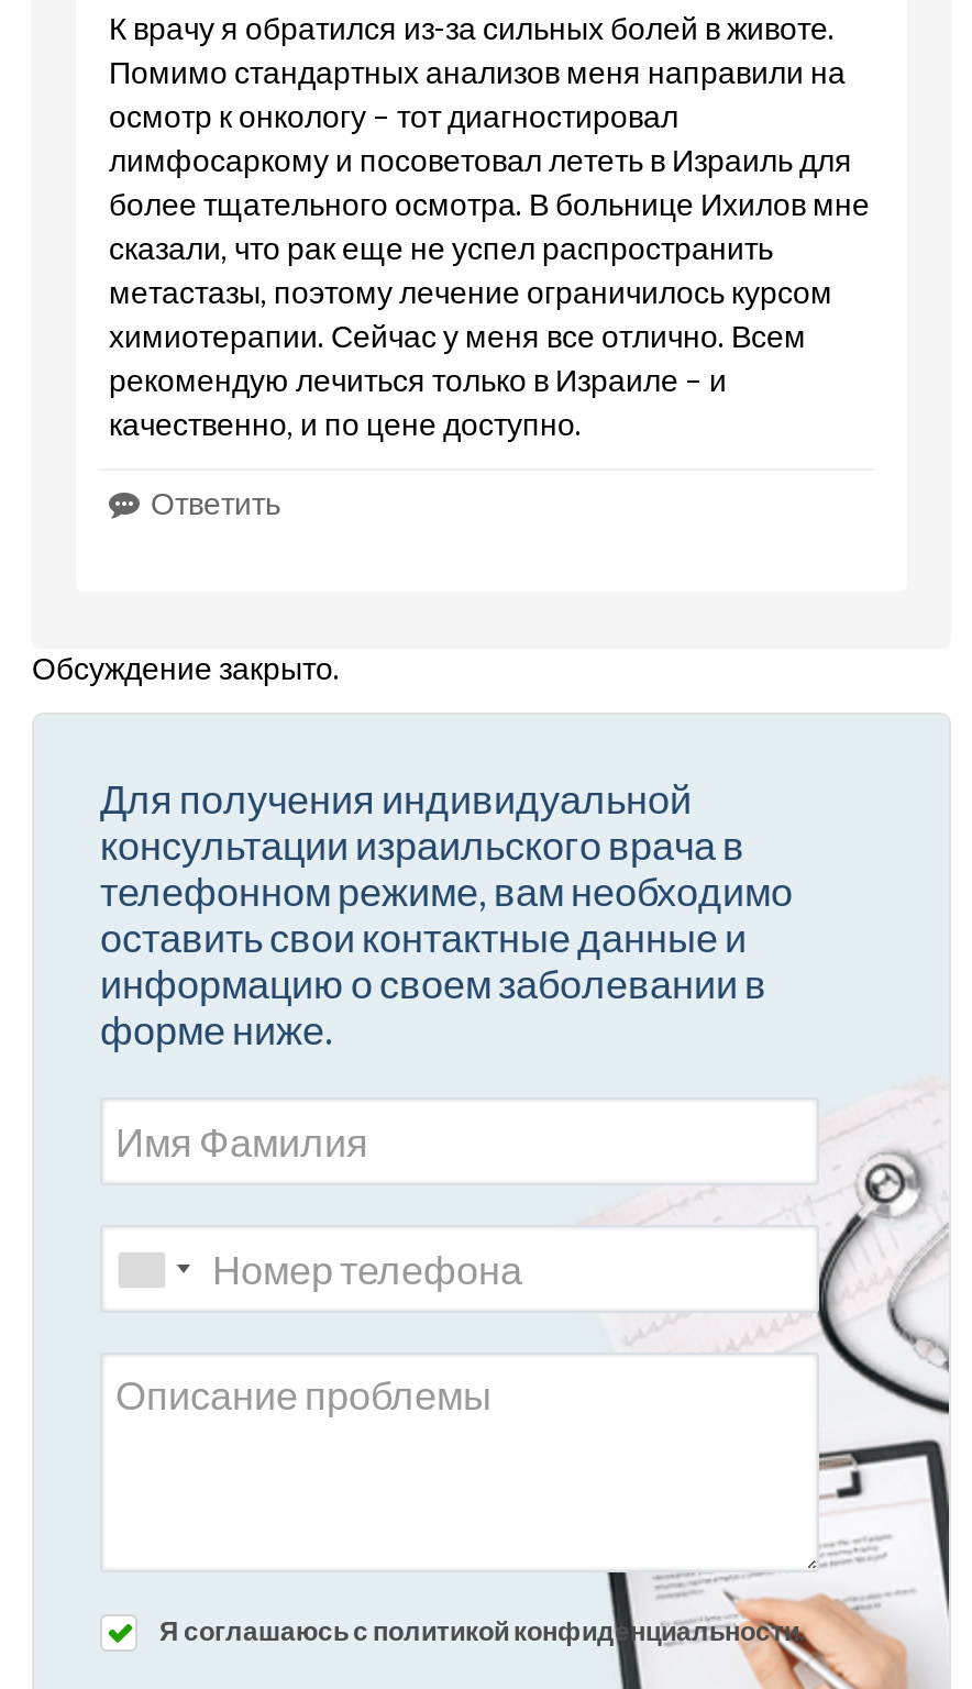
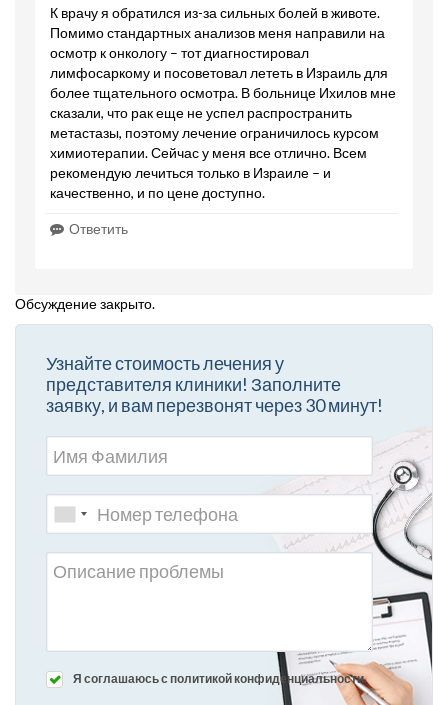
- Для получения индивидуальной
- консультации израильского врача в
- телефонном режиме, вам необходимо
- оставить свои контактные данные и
- информацию о своем заболевании в
- форме ниже.
+ Узнайте стоимость лечения у
+ представителя клиники! Заполните
+ заявку, и вам перезвонят через 30 минут!
